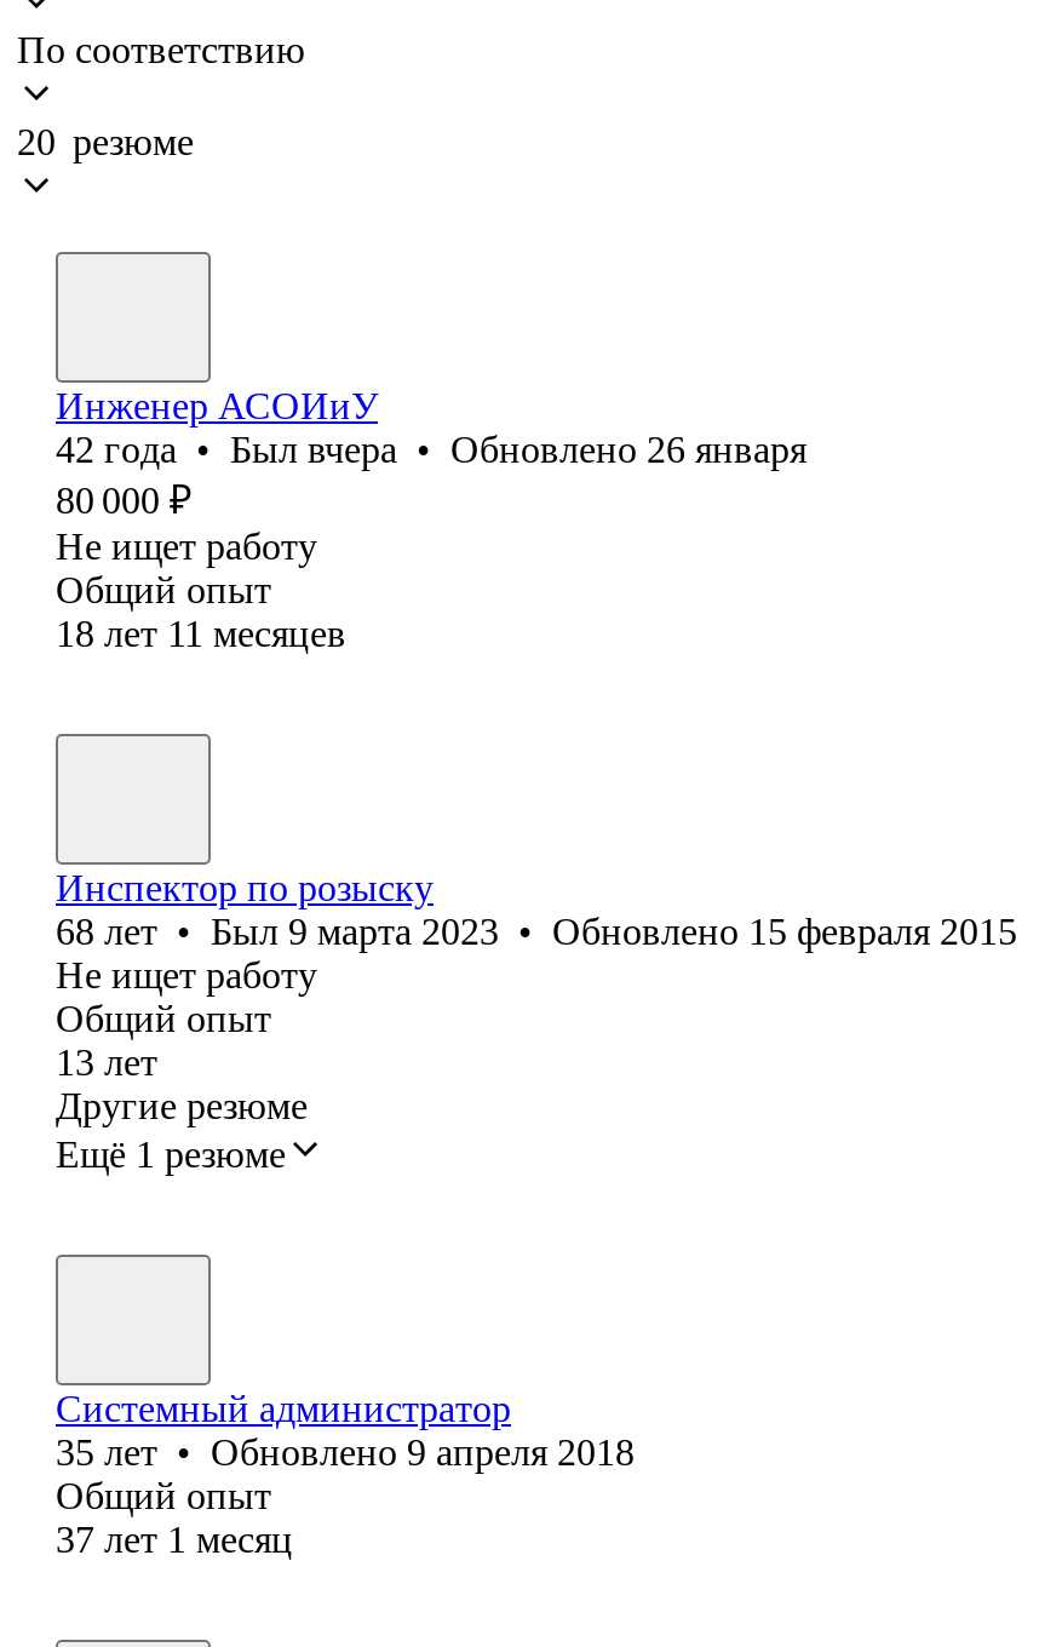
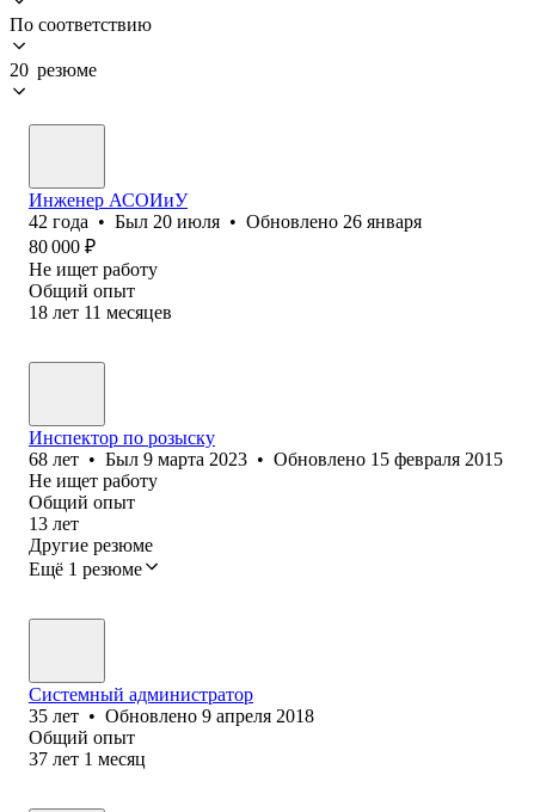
- 42 года • Был вчера • Обновлено 26 января
+ 42 года • Был 20 июля • Обновлено 26 января
